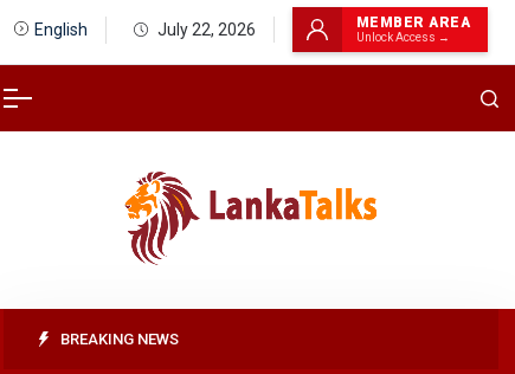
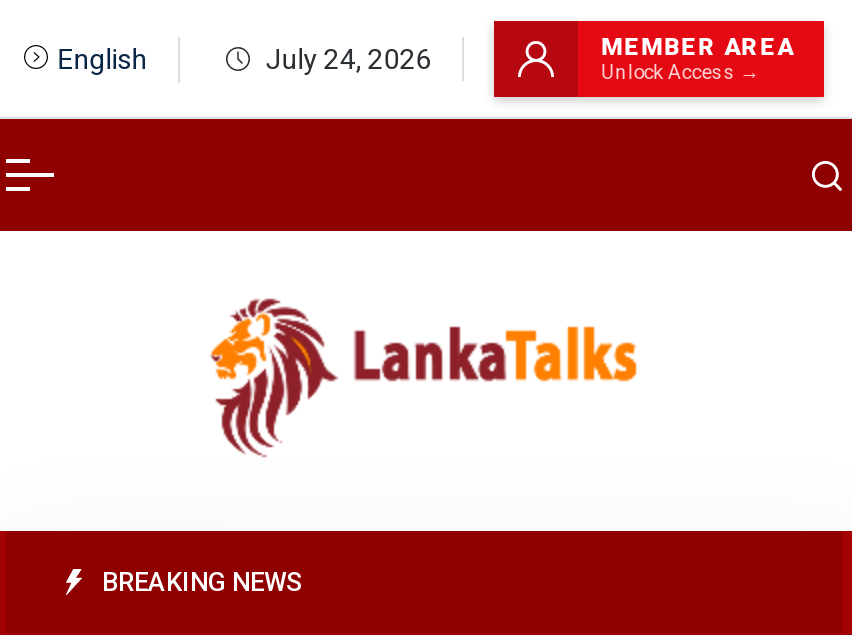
- July 22, 2026
+ July 24, 2026
